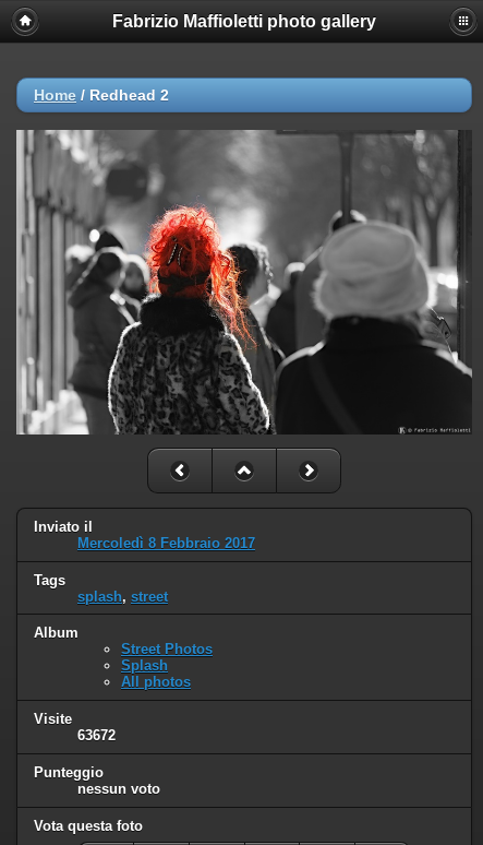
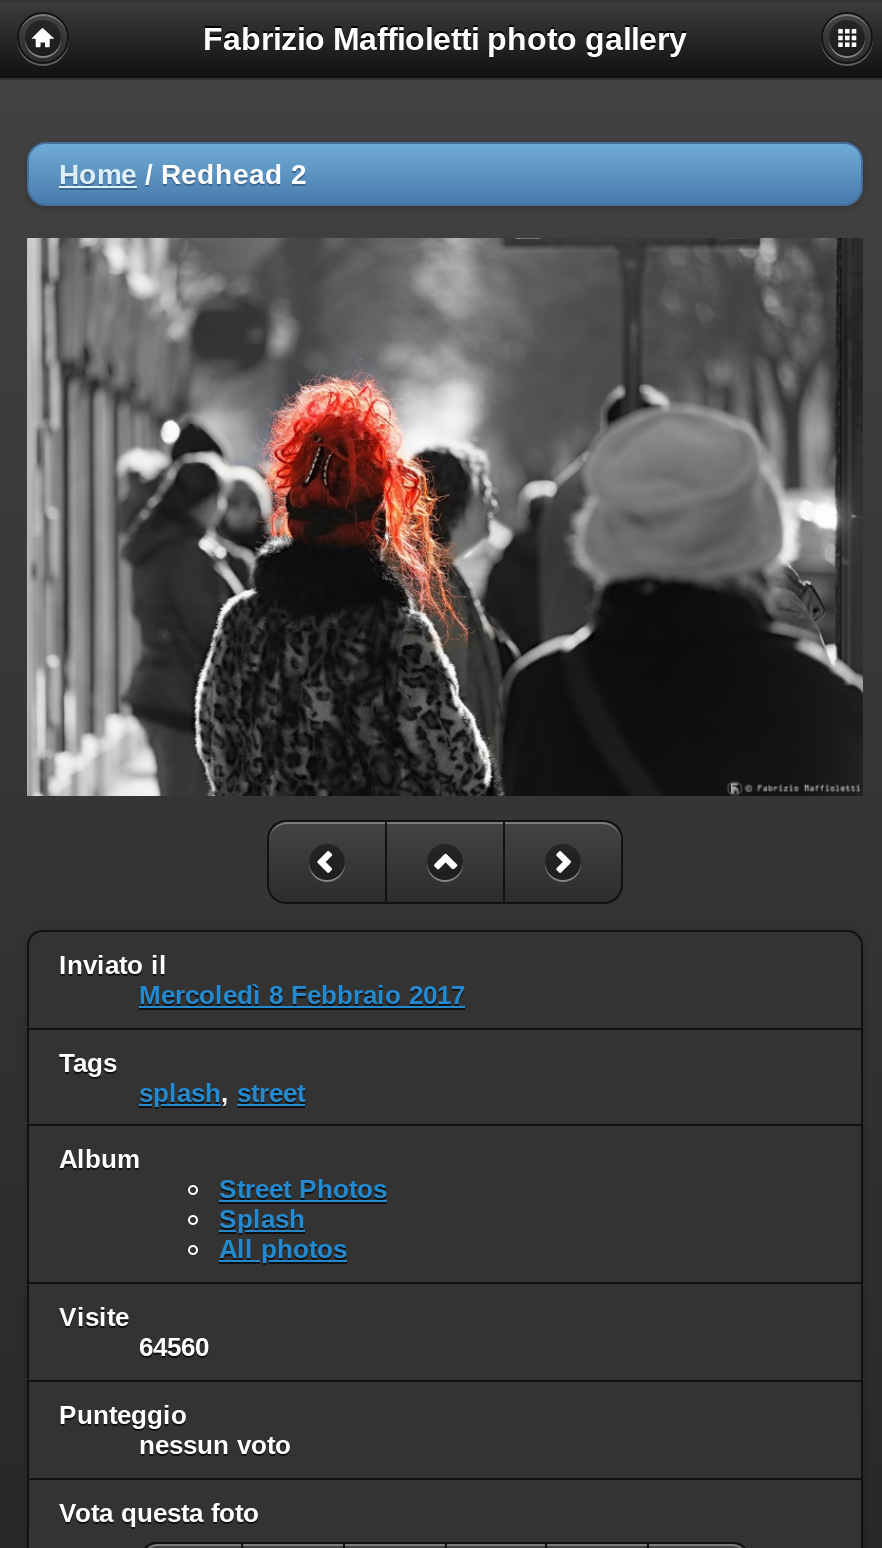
- 63672
+ 64560
